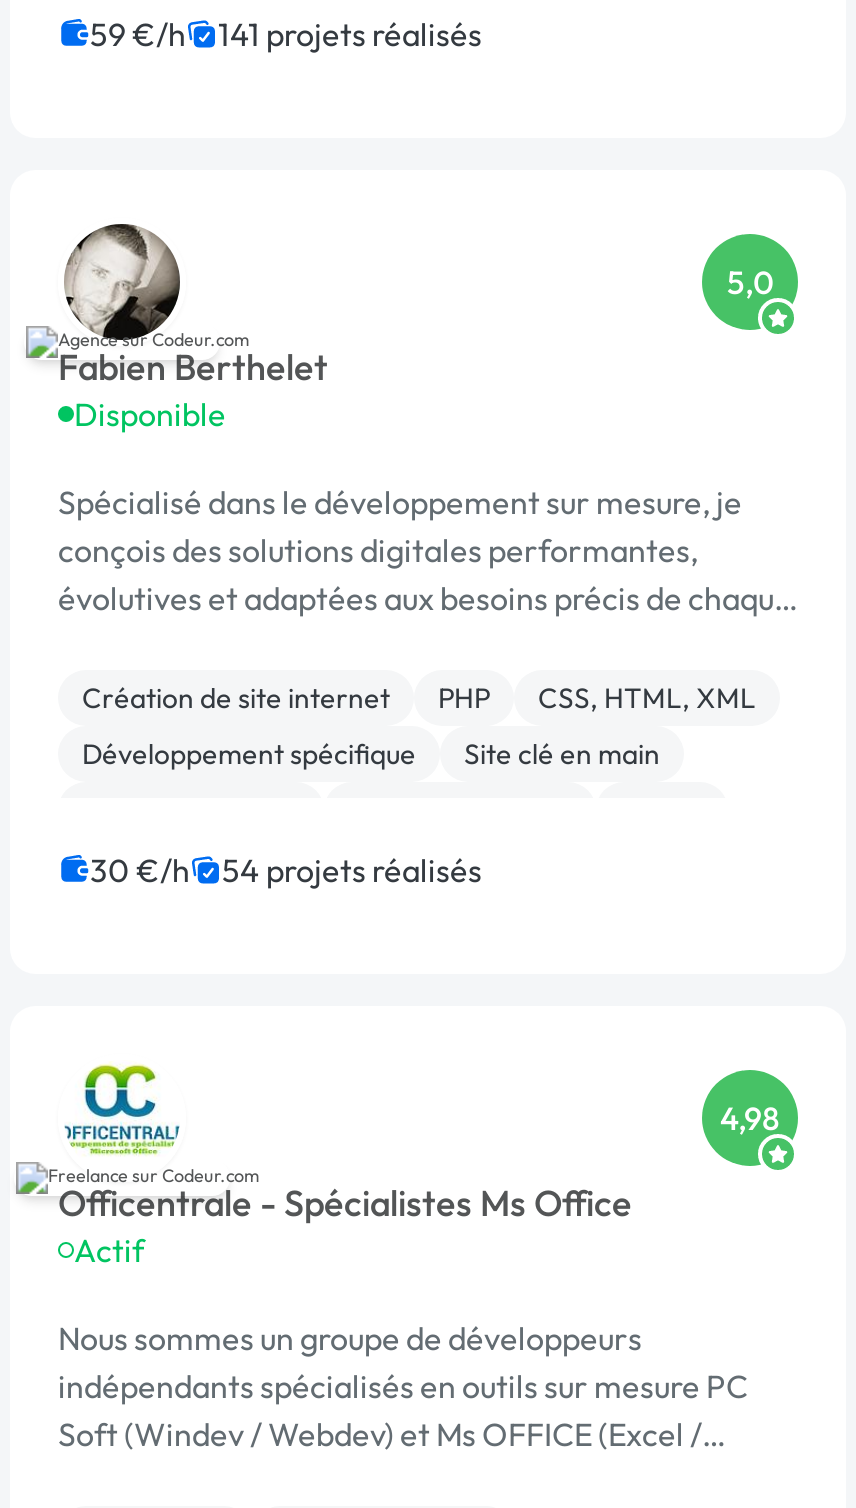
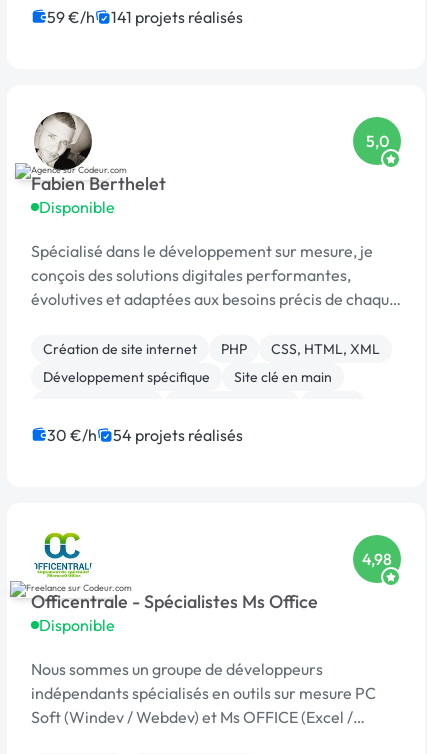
- Actif
+ Disponible
